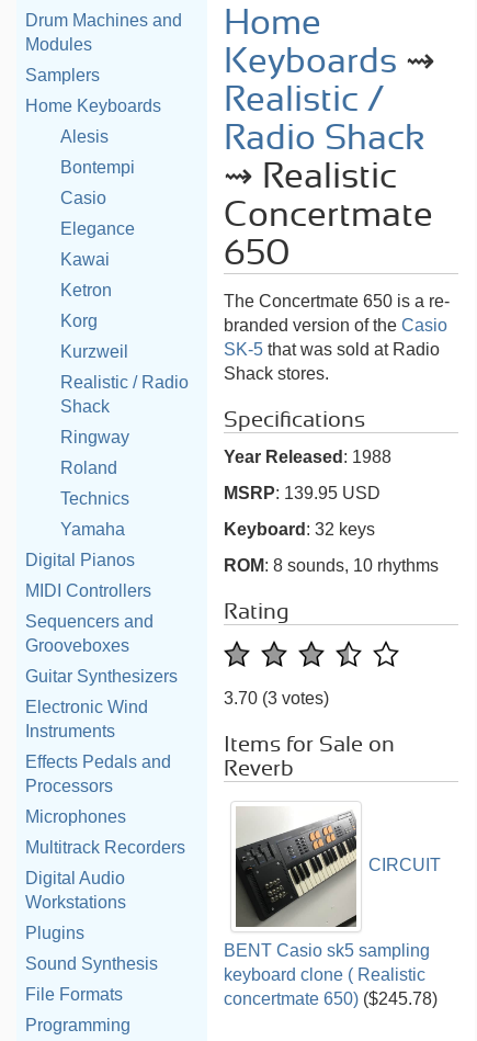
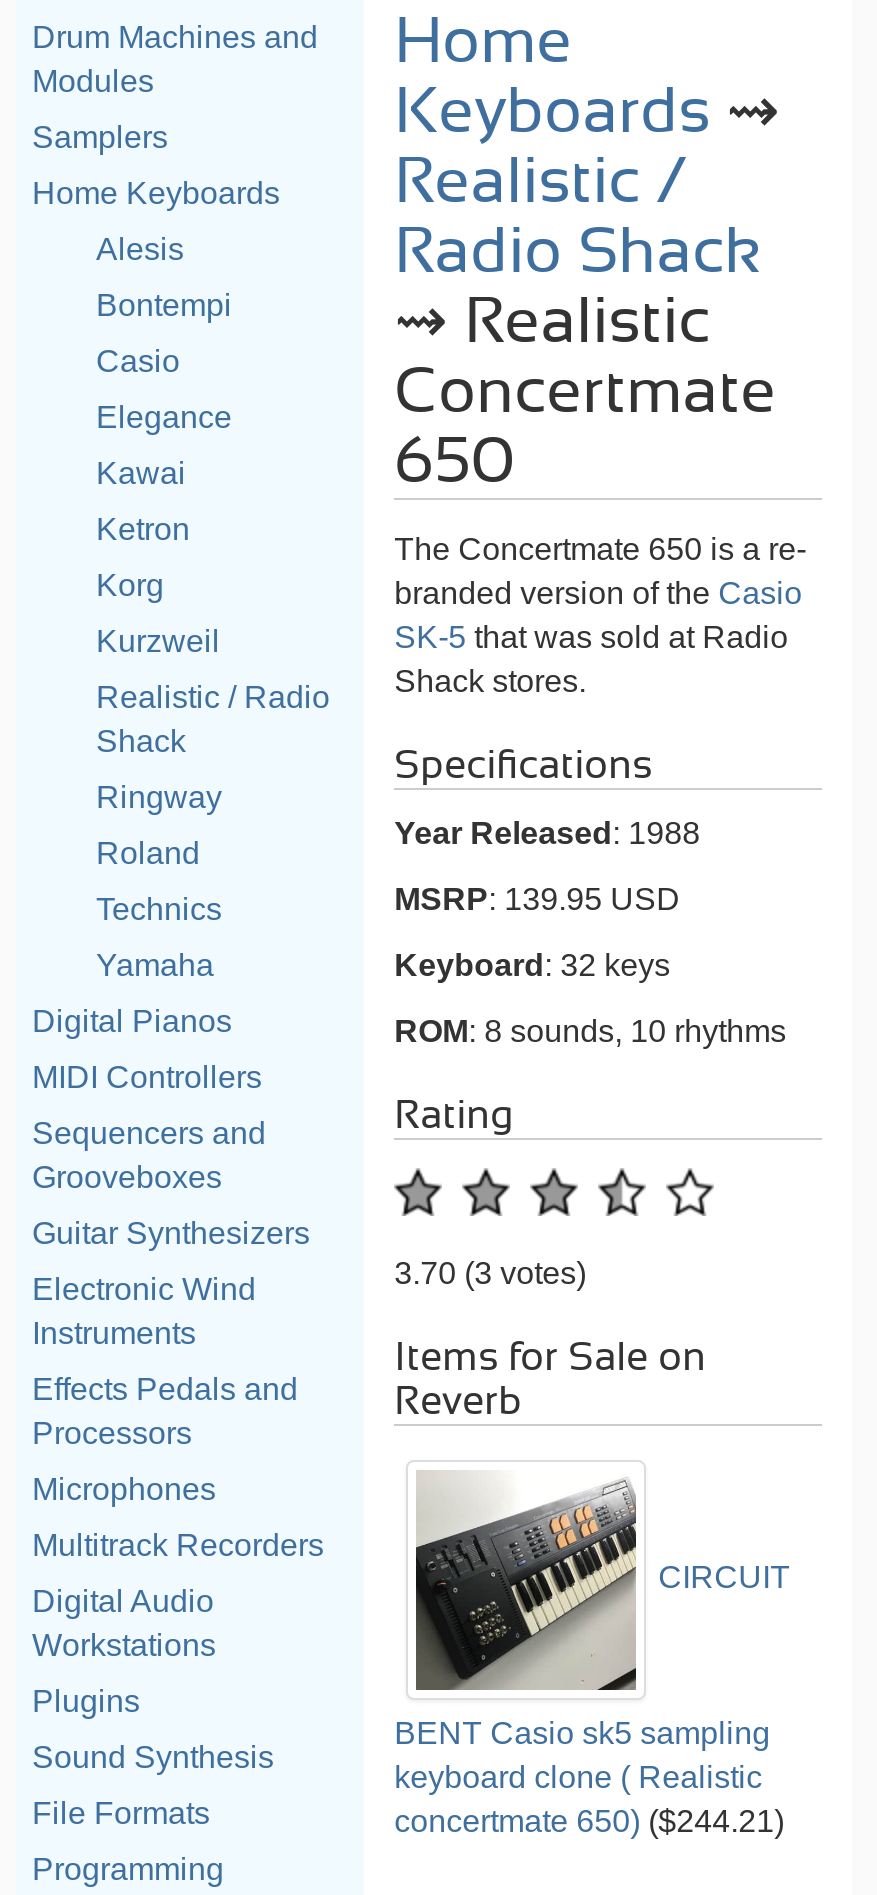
- concertmate 650) ($245.78)
+ concertmate 650) ($244.21)
